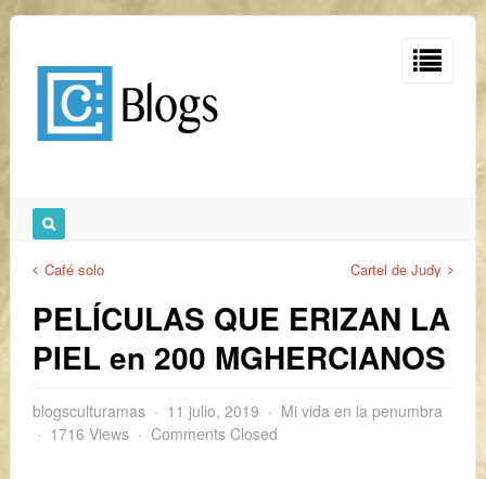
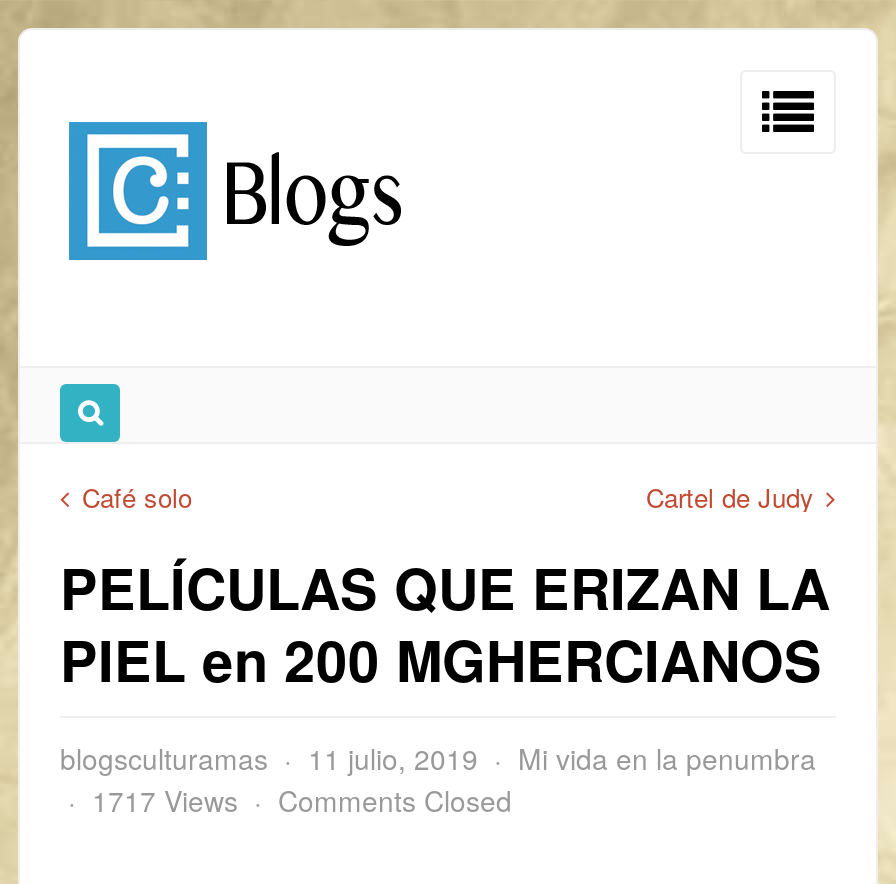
- 1716 Views Comments Closed
+ 1717 Views Comments Closed
